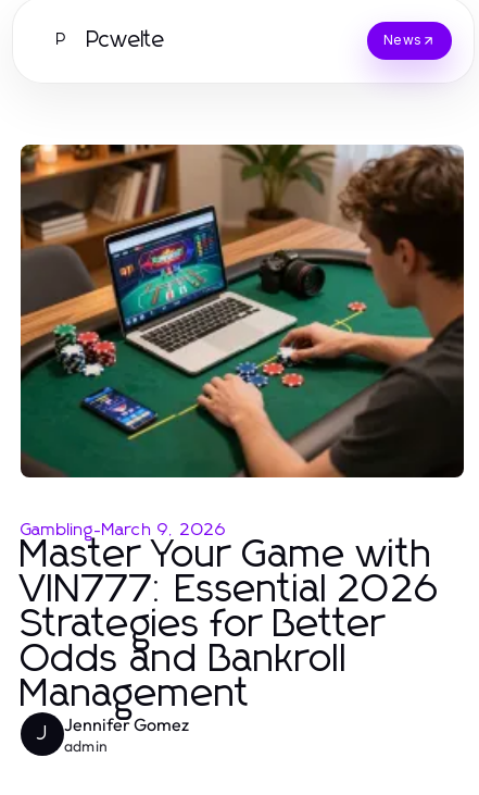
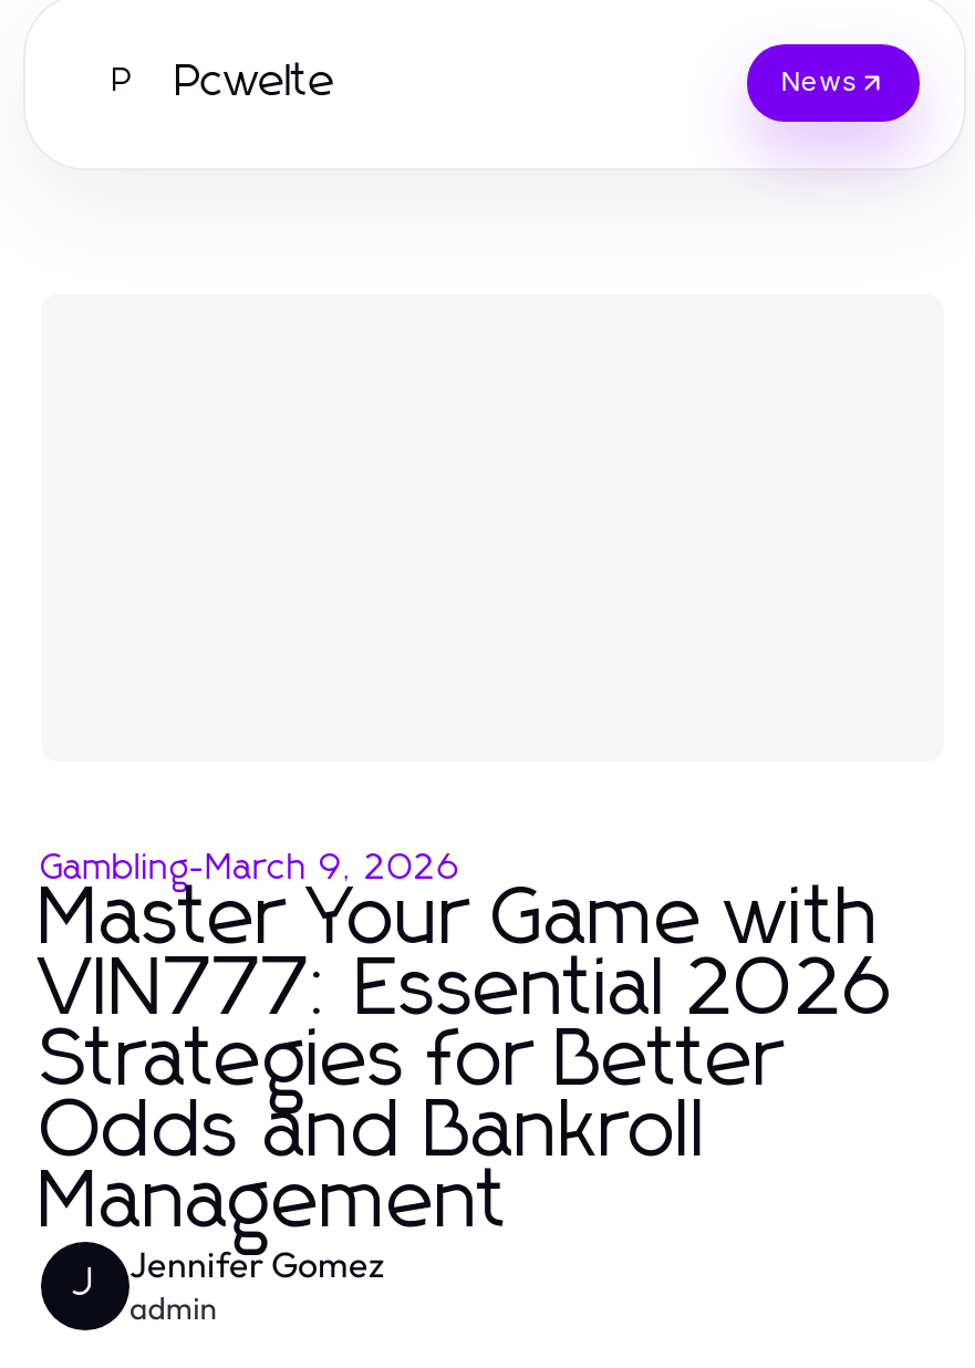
- [image]
